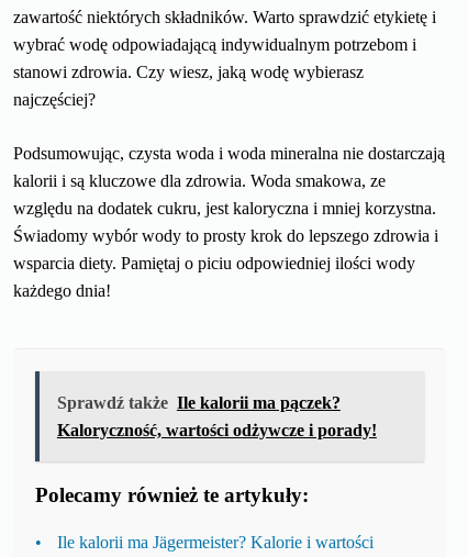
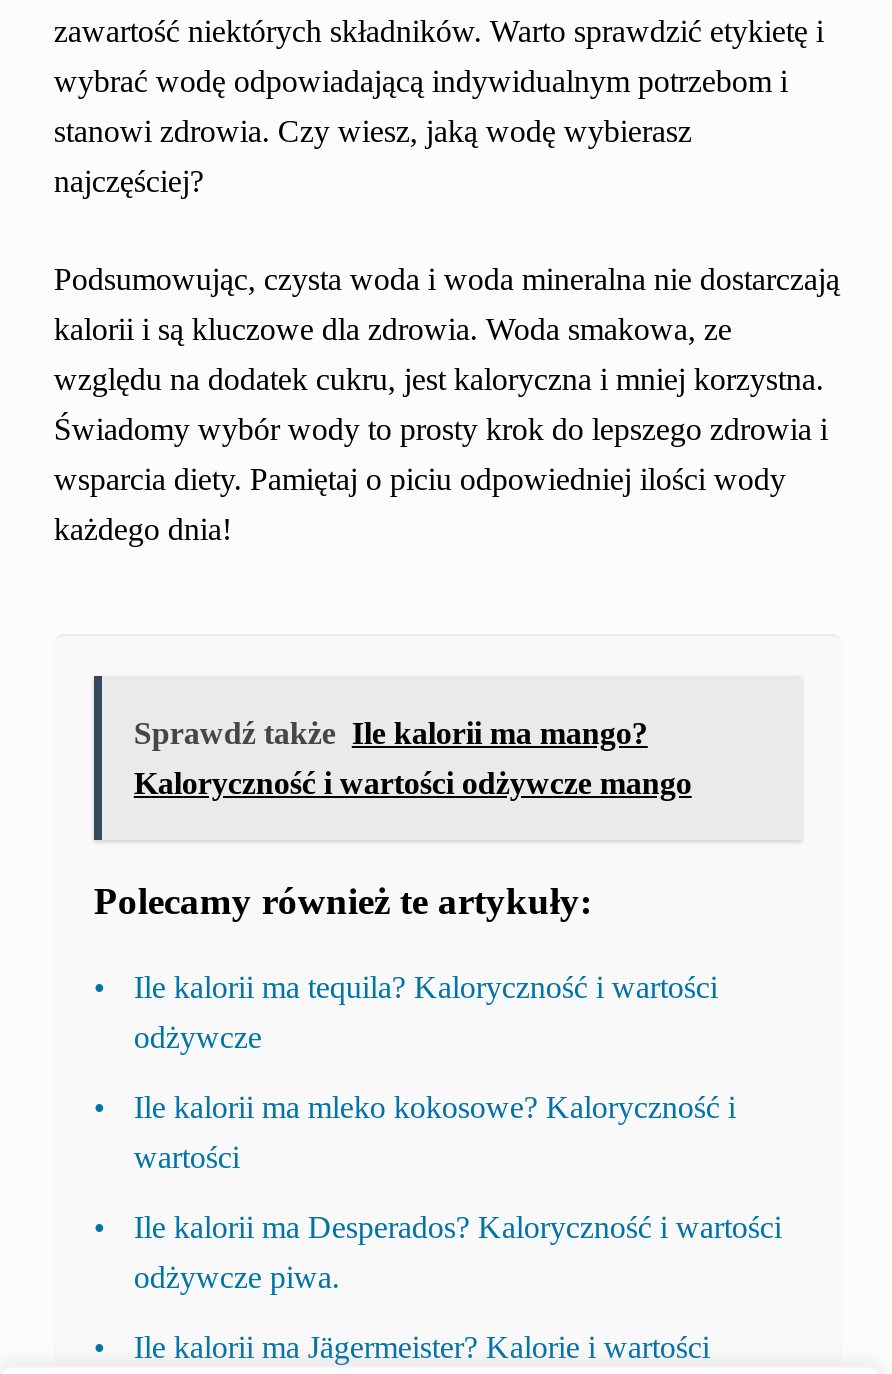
- Sprawdź także Ile kalorii ma pączek?
+ Sprawdź także Ile kalorii ma mango?

- Kaloryczność, wartości odżywcze i porady!
+ Kaloryczność i wartości odżywcze mango

+ Ile kalorii ma tequila? Kaloryczność i wartości
+ odżywcze
+ Ile kalorii ma mleko kokosowe? Kaloryczność i
+ wartości
+ Ile kalorii ma Desperados? Kaloryczność i wartości
+ odżywcze piwa.
